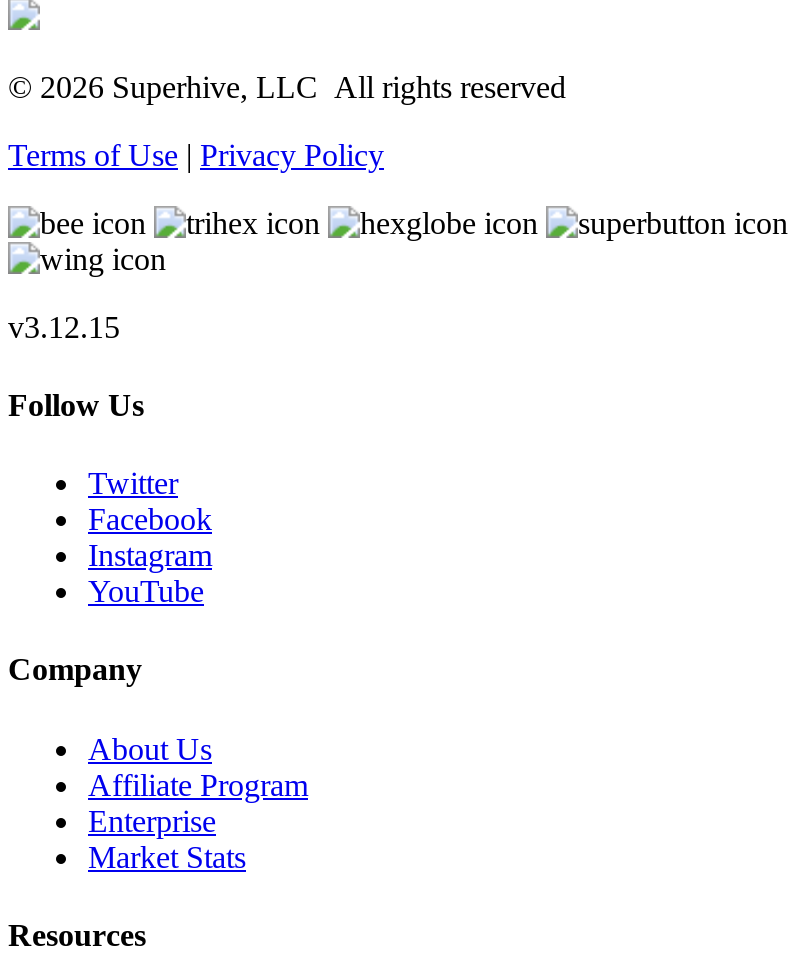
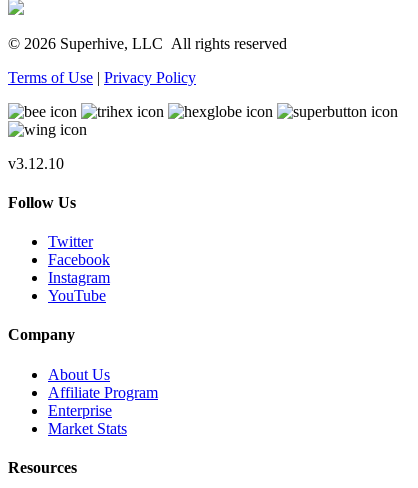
- v3.12.15
+ v3.12.10
